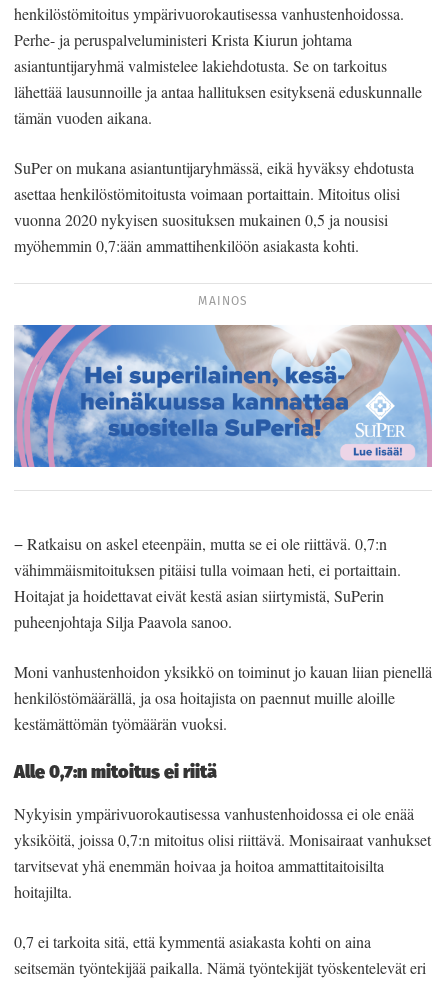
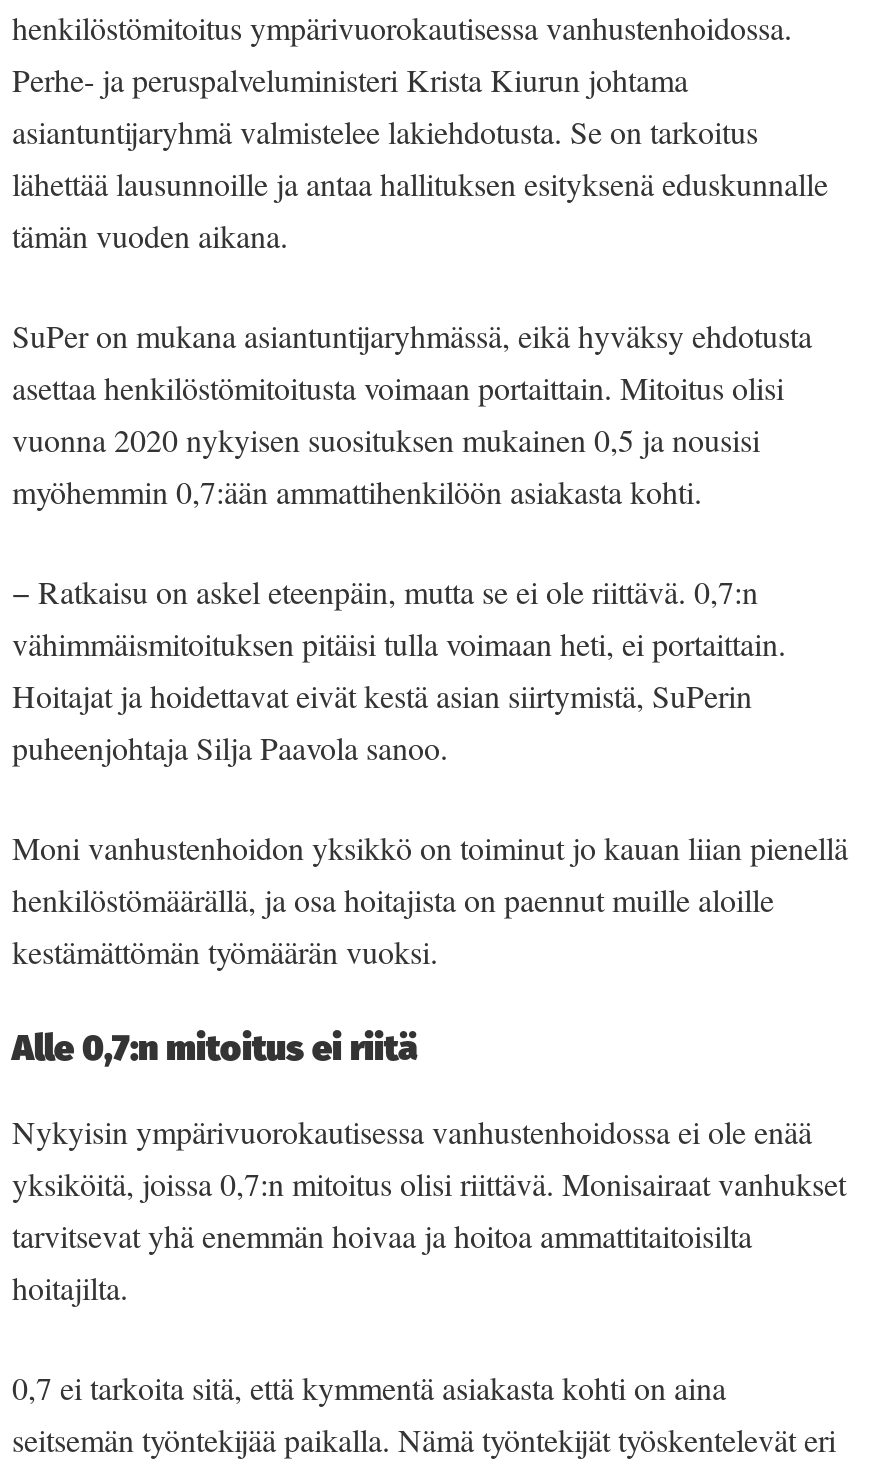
- MAINOS

- [image]
